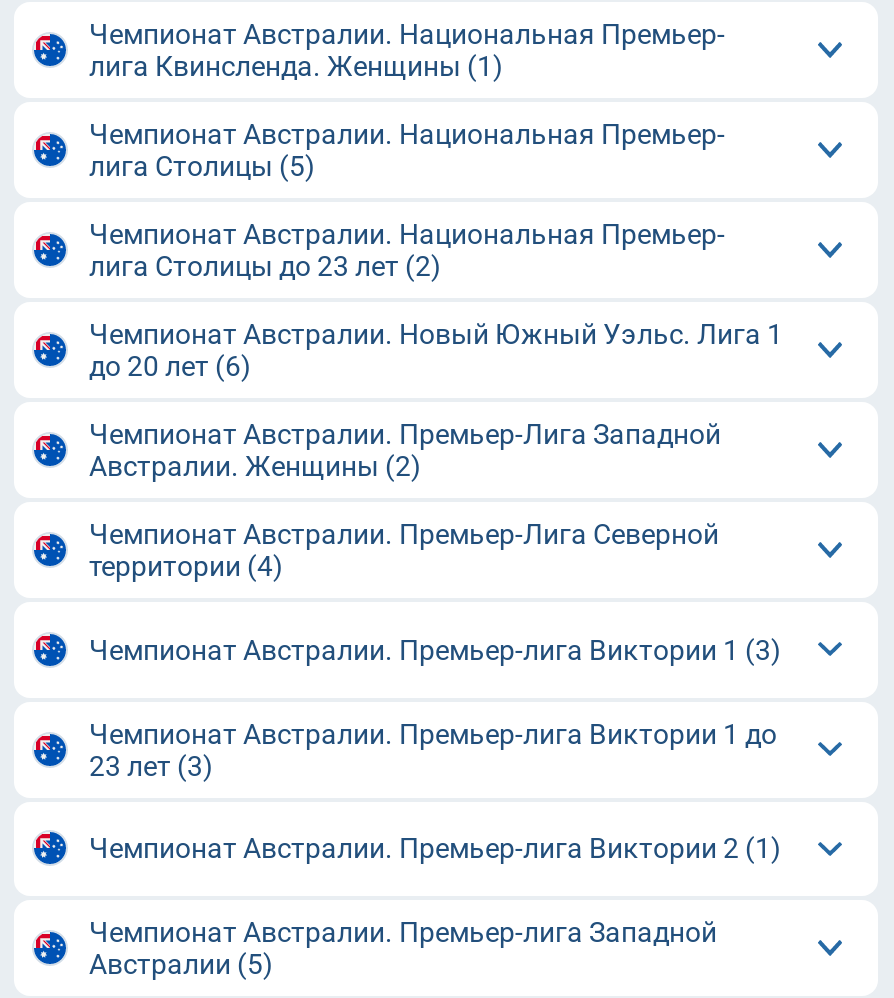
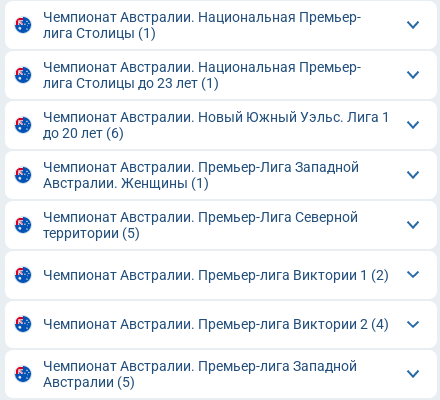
- лига Квинсленда. Женщины (1)
+ лига Столицы (1)

- лига Столицы (5)
- Чемпионат Австралии. Национальная Премьер-
- лига Столицы до 23 лет (2)
+ лига Столицы до 23 лет (1)

- Австралии. Женщины (2)
+ Австралии. Женщины (1)

- территории (4)
- Чемпионат Австралии. Премьер-лига Виктории 1 (3)
- Чемпионат Австралии. Премьер-лига Виктории 1 до
- 23 лет (3)
- Чемпионат Австралии. Премьер-лига Виктории 2 (1)
+ территории (5)
+ Чемпионат Австралии. Премьер-лига Виктории 1 (2)
+ Чемпионат Австралии. Премьер-лига Виктории 2 (4)
